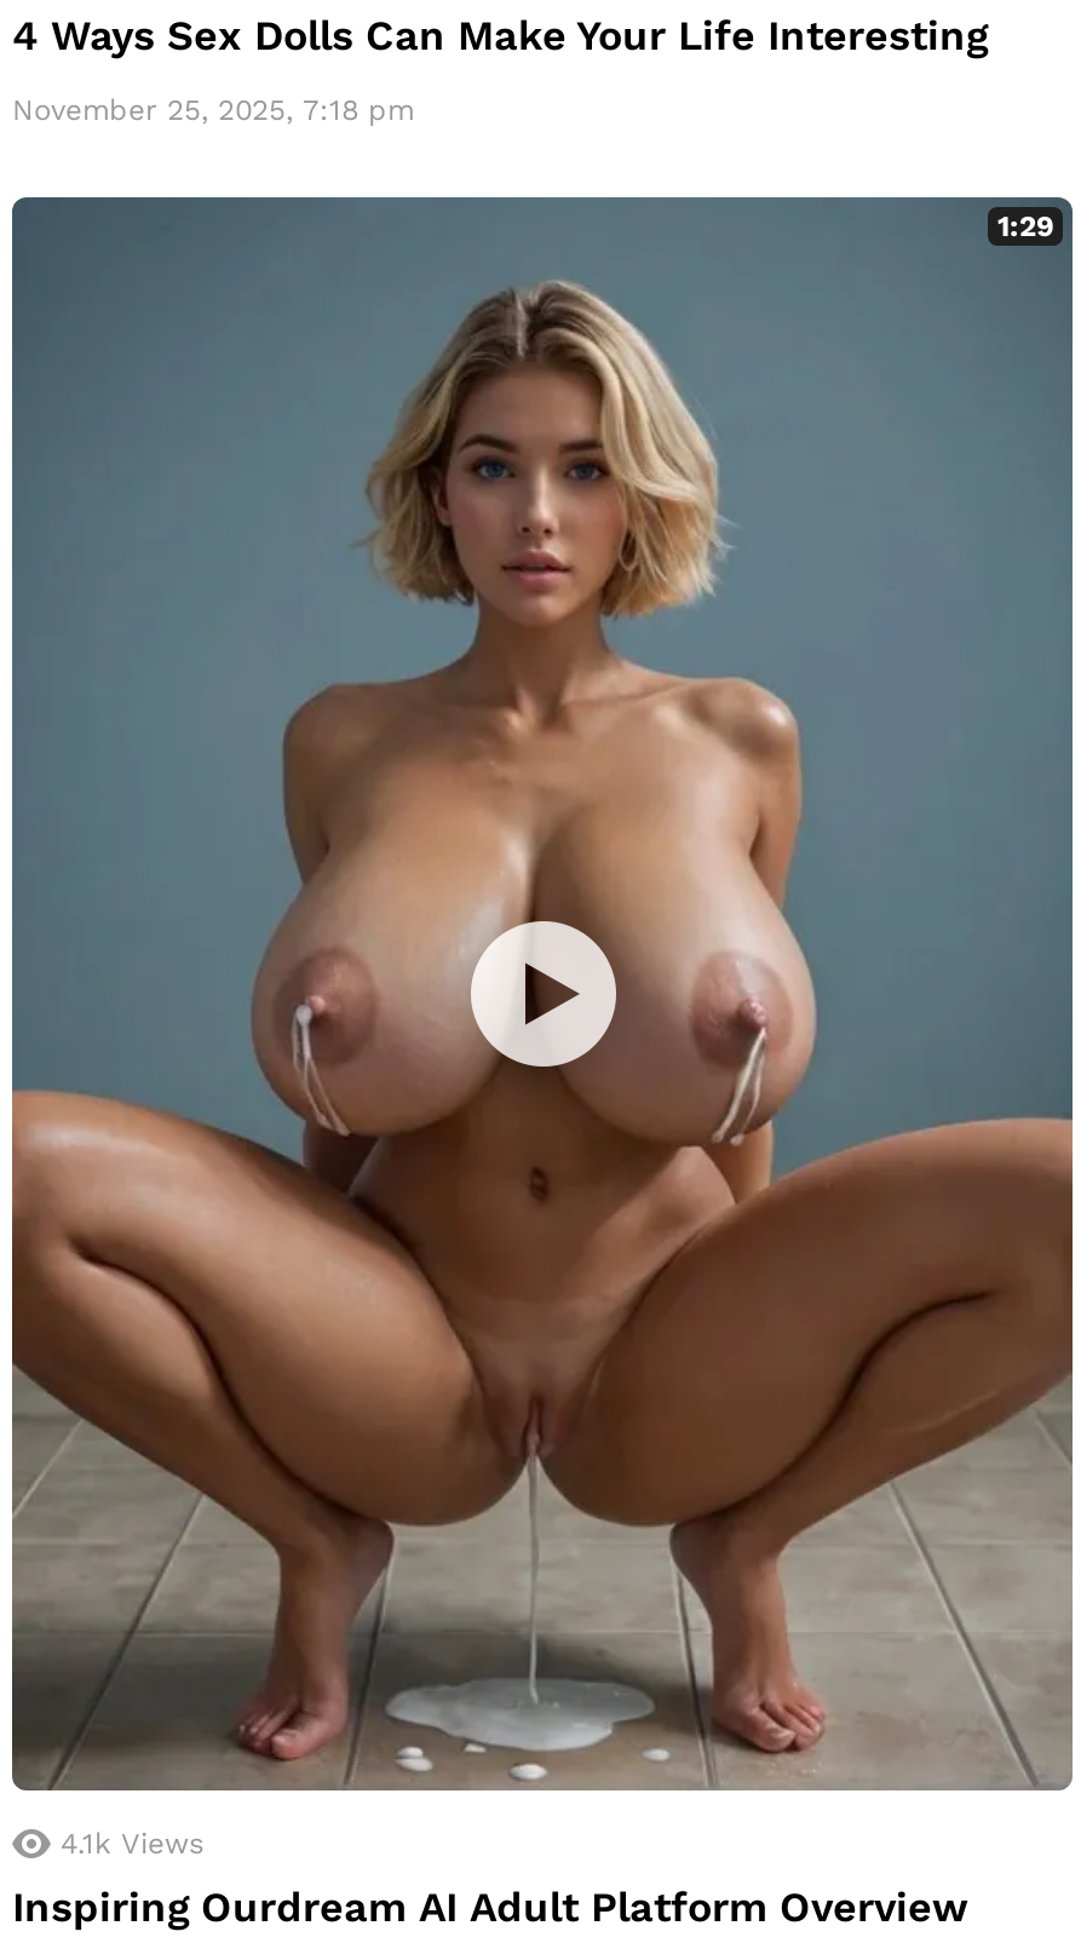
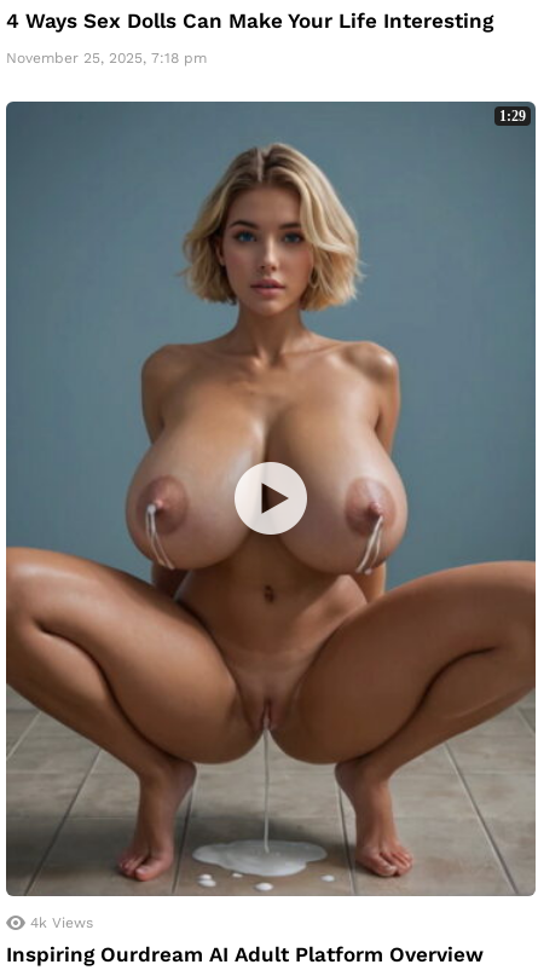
- 4.1k Views
+ 4k Views
